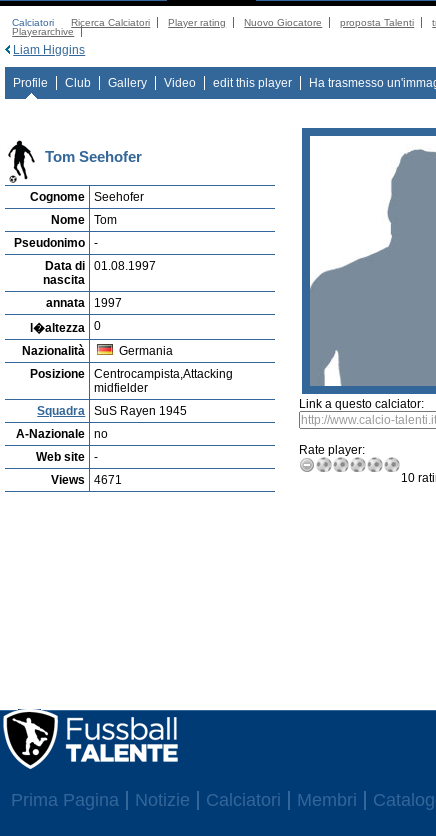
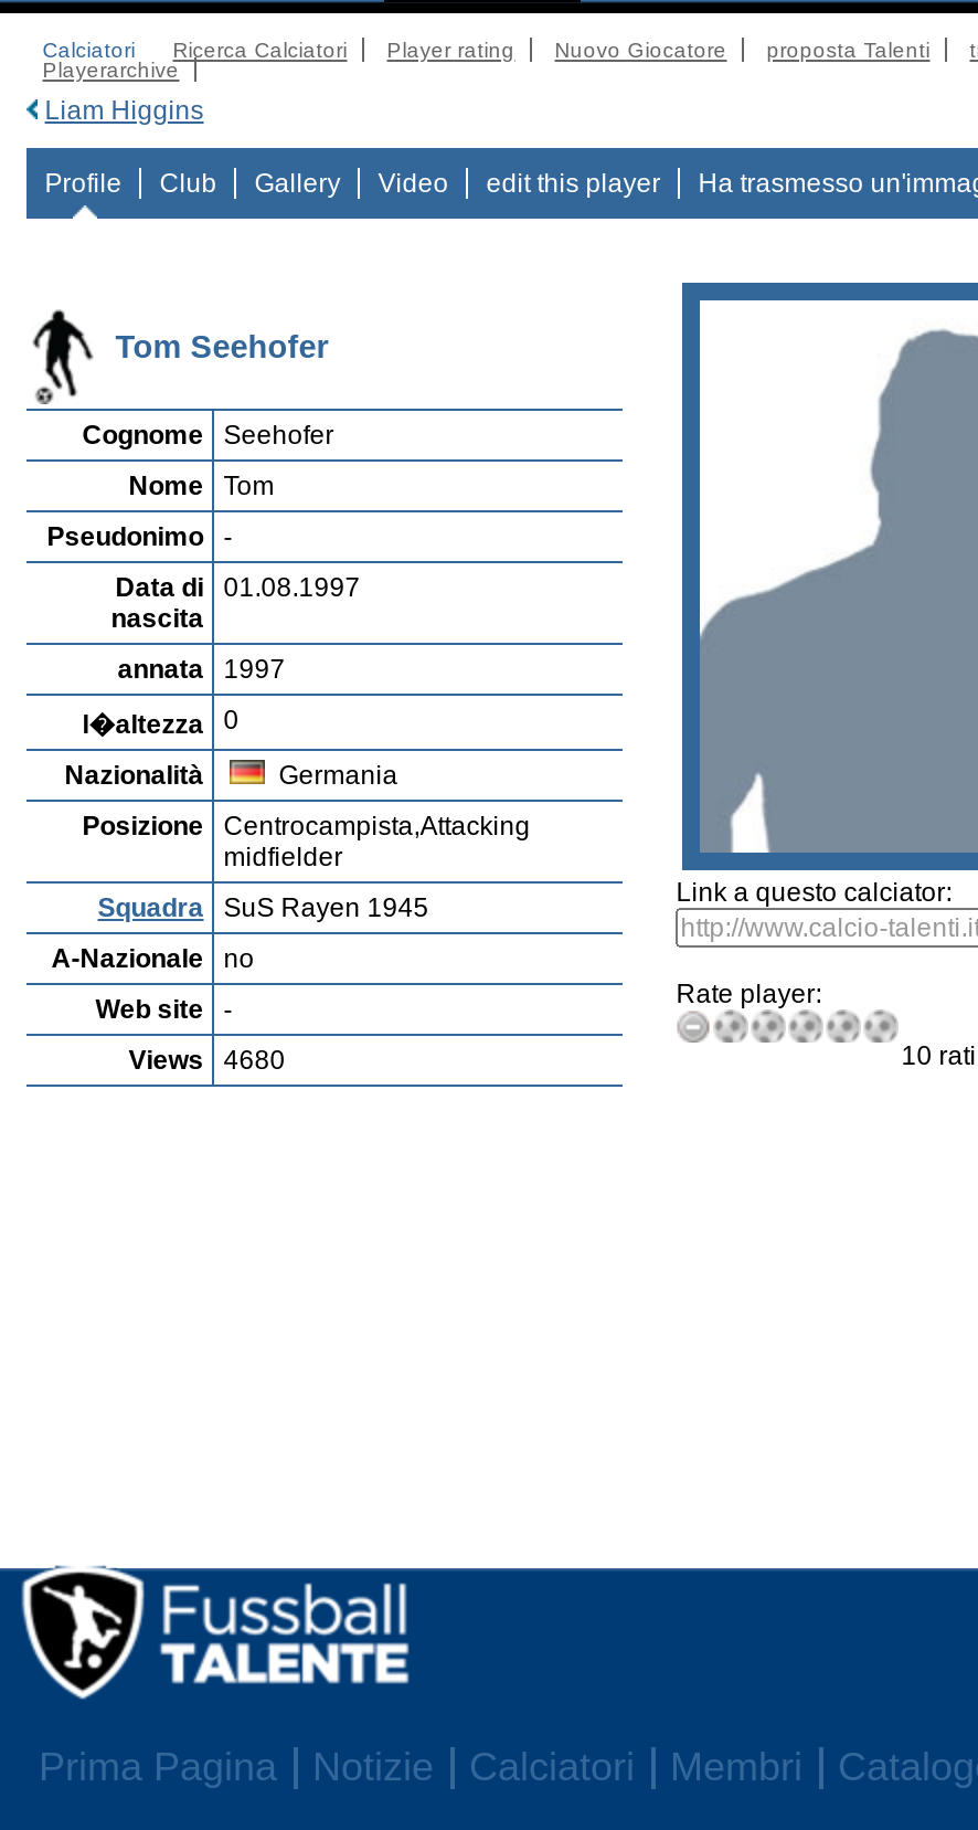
- Views 4671
+ Views 4680
